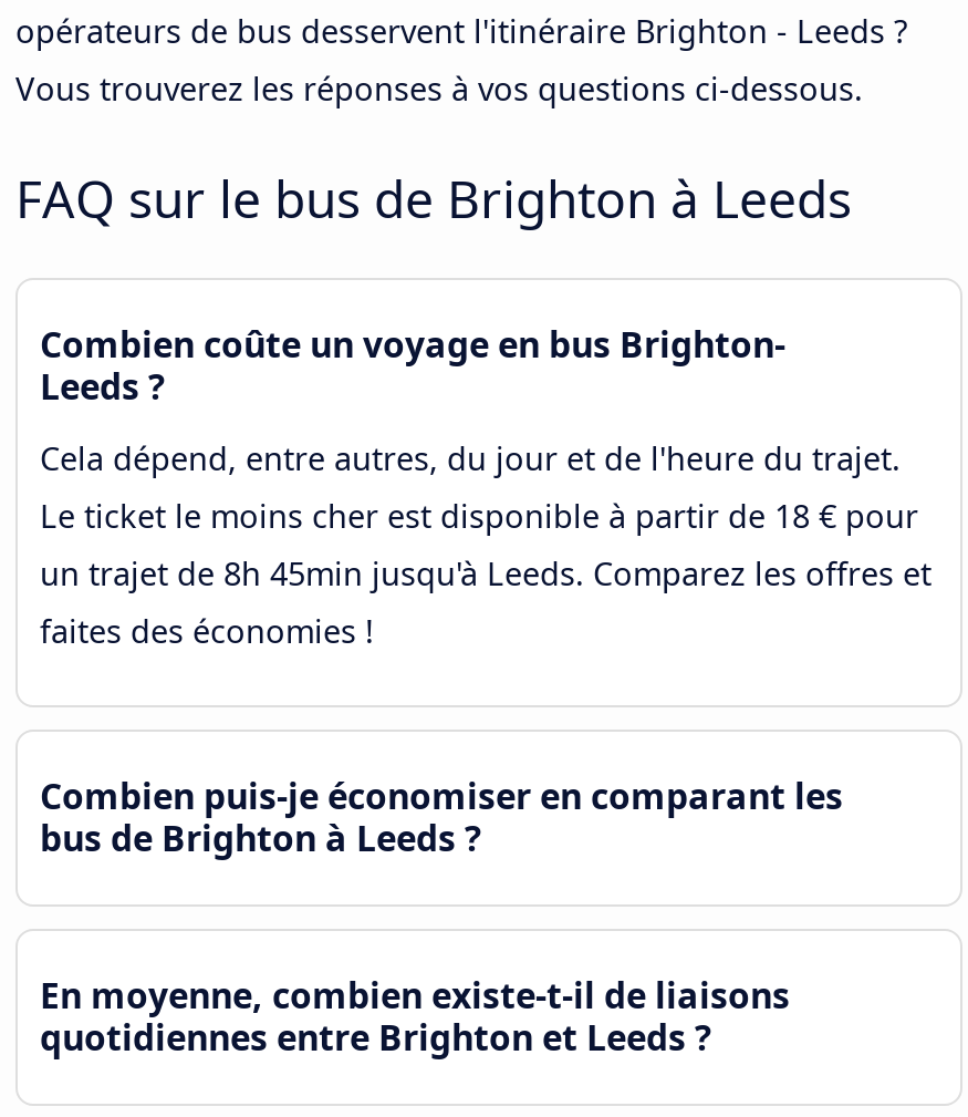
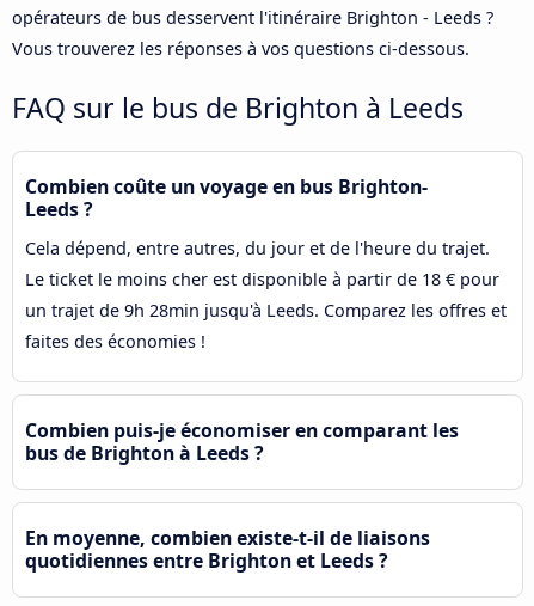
- un trajet de 8h 45min jusqu'à Leeds. Comparez les offres et
+ un trajet de 9h 28min jusqu'à Leeds. Comparez les offres et
